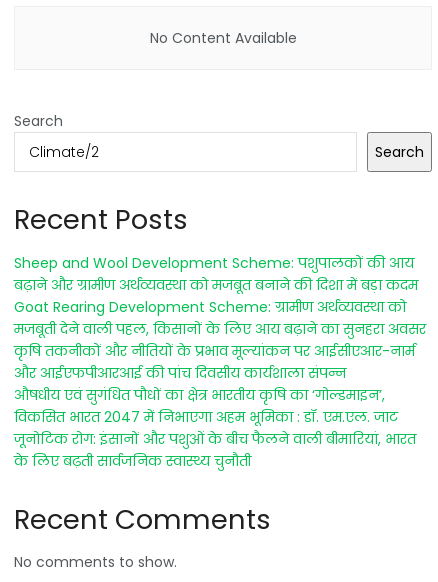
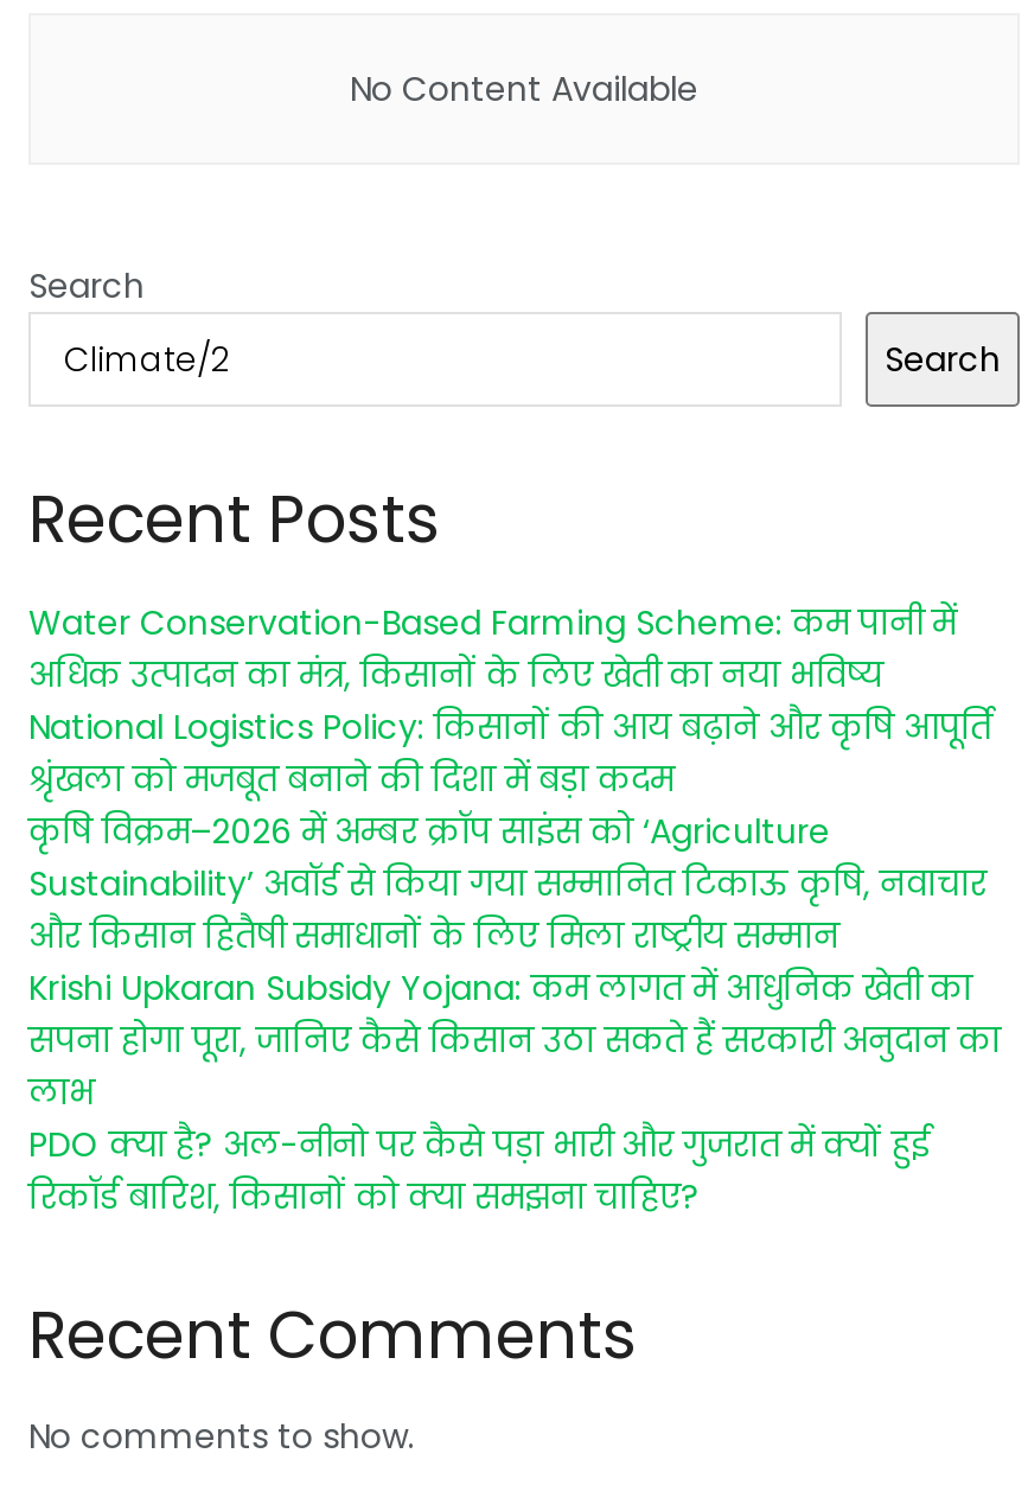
- Sheep and Wool Development Scheme: पशुपालकों की आय
- बढ़ाने और ग्रामीण अर्थव्यवस्था को मजबूत बनाने की दिशा में बड़ा कदम
- Goat Rearing Development Scheme: ग्रामीण अर्थव्यवस्था को
- मजबूती देने वाली पहल, किसानों के लिए आय बढ़ाने का सुनहरा अवसर
- कृषि तकनीकों और नीतियों के प्रभाव मूल्यांकन पर आईसीएआर-नार्म
- और आईएफपीआरआई की पांच दिवसीय कार्यशाला संपन्न
- औषधीय एवं सुगंधित पौधों का क्षेत्र भारतीय कृषि का ‘गोल्डमाइन’,
- विकसित भारत 2047 में निभाएगा अहम भूमिका : डॉ. एम.एल. जाट
- जूनोटिक रोग: इंसानों और पशुओं के बीच फैलने वाली बीमारियां, भारत
- के लिए बढ़ती सार्वजनिक स्वास्थ्य चुनौती
+ Water Conservation-Based Farming Scheme: कम पानी में
+ अधिक उत्पादन का मंत्र, किसानों के लिए खेती का नया भविष्य
+ National Logistics Policy: किसानों की आय बढ़ाने और कृषि आपूर्ति
+ श्रृंखला को मजबूत बनाने की दिशा में बड़ा कदम
+ कृषि विक्रम–2026 में अम्बर क्रॉप साइंस को ‘Agriculture
+ Sustainability’ अवॉर्ड से किया गया सम्मानित टिकाऊ कृषि, नवाचार
+ और किसान हितैषी समाधानों के लिए मिला राष्ट्रीय सम्मान
+ Krishi Upkaran Subsidy Yojana: कम लागत में आधुनिक खेती का
+ सपना होगा पूरा, जानिए कैसे किसान उठा सकते हैं सरकारी अनुदान का
+ लाभ
+ PDO क्या है? अल-नीनो पर कैसे पड़ा भारी और गुजरात में क्यों हुई
+ रिकॉर्ड बारिश, किसानों को क्या समझना चाहिए?
